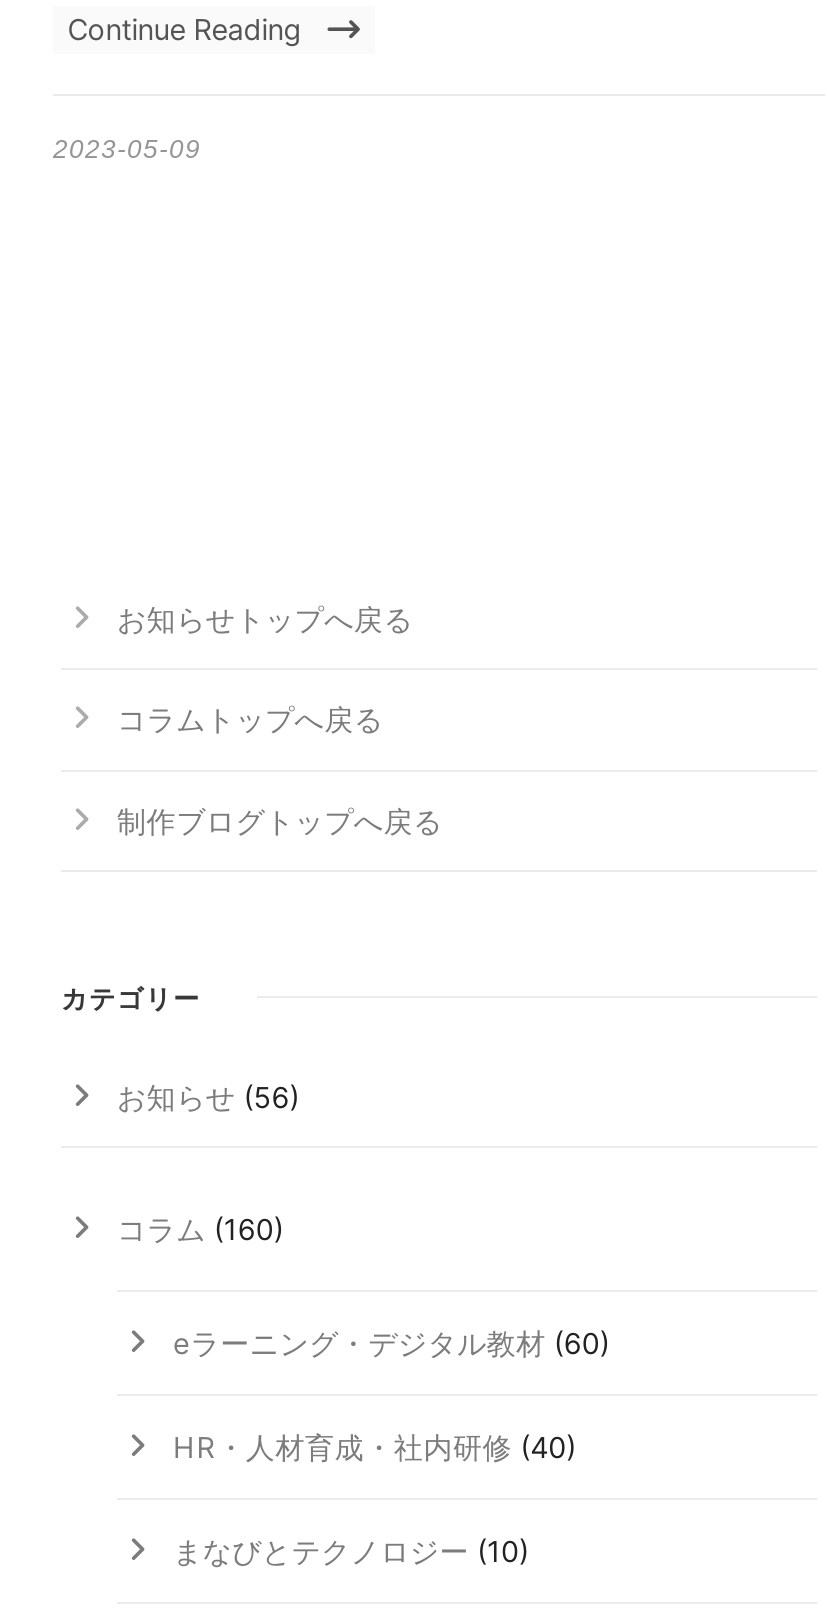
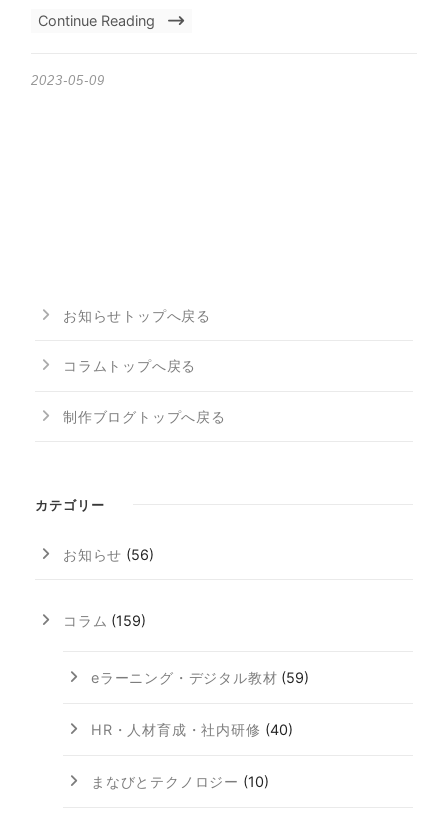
- コラム(160)
+ コラム(159)

- eラーニング・デジタル教材(60)
+ eラーニング・デジタル教材(59)
